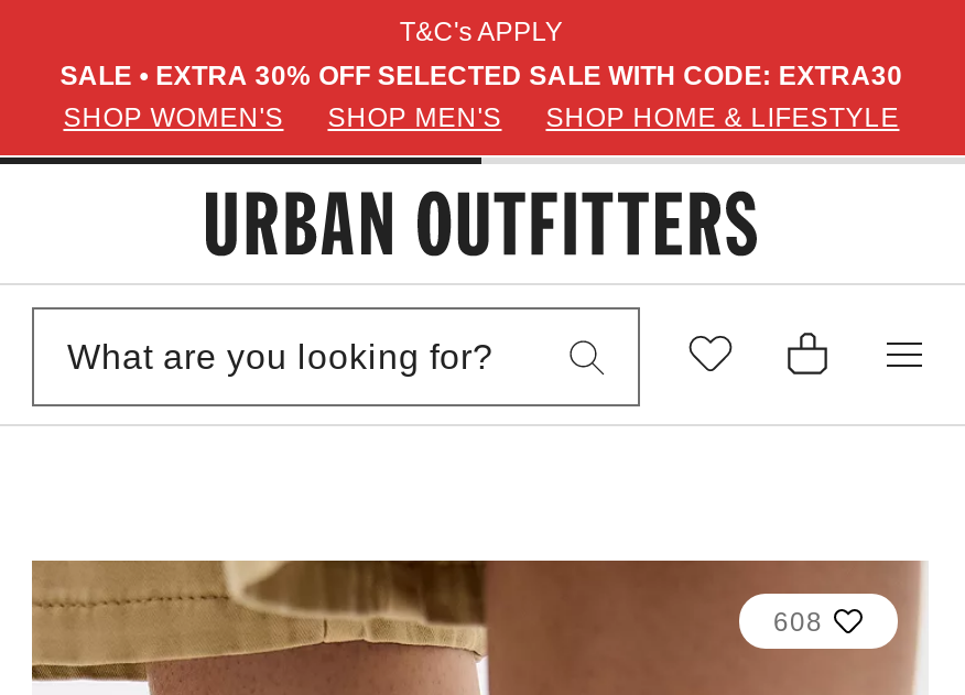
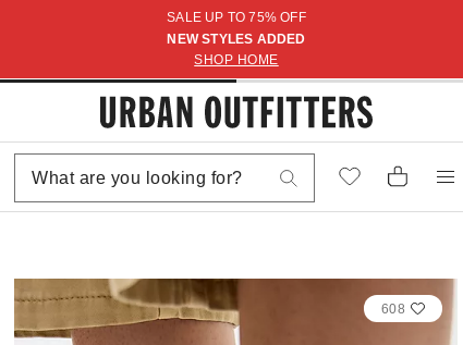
- T&C's APPLY
- SALE • EXTRA 30% OFF SELECTED SALE WITH CODE: EXTRA30
- SHOP WOMEN'S
- SHOP MEN'S
- SHOP HOME & LIFESTYLE
+ SALE UP TO 75% OFF
+ NEW STYLES ADDED
+ SHOP HOME
